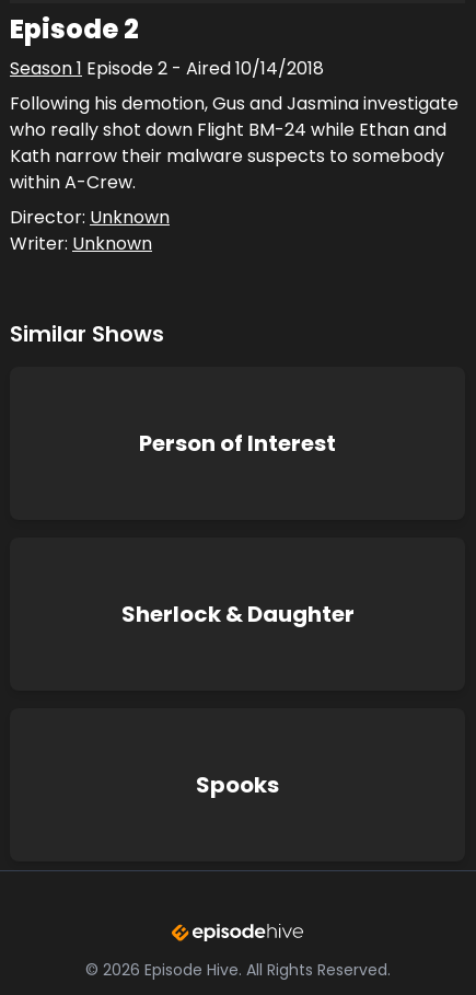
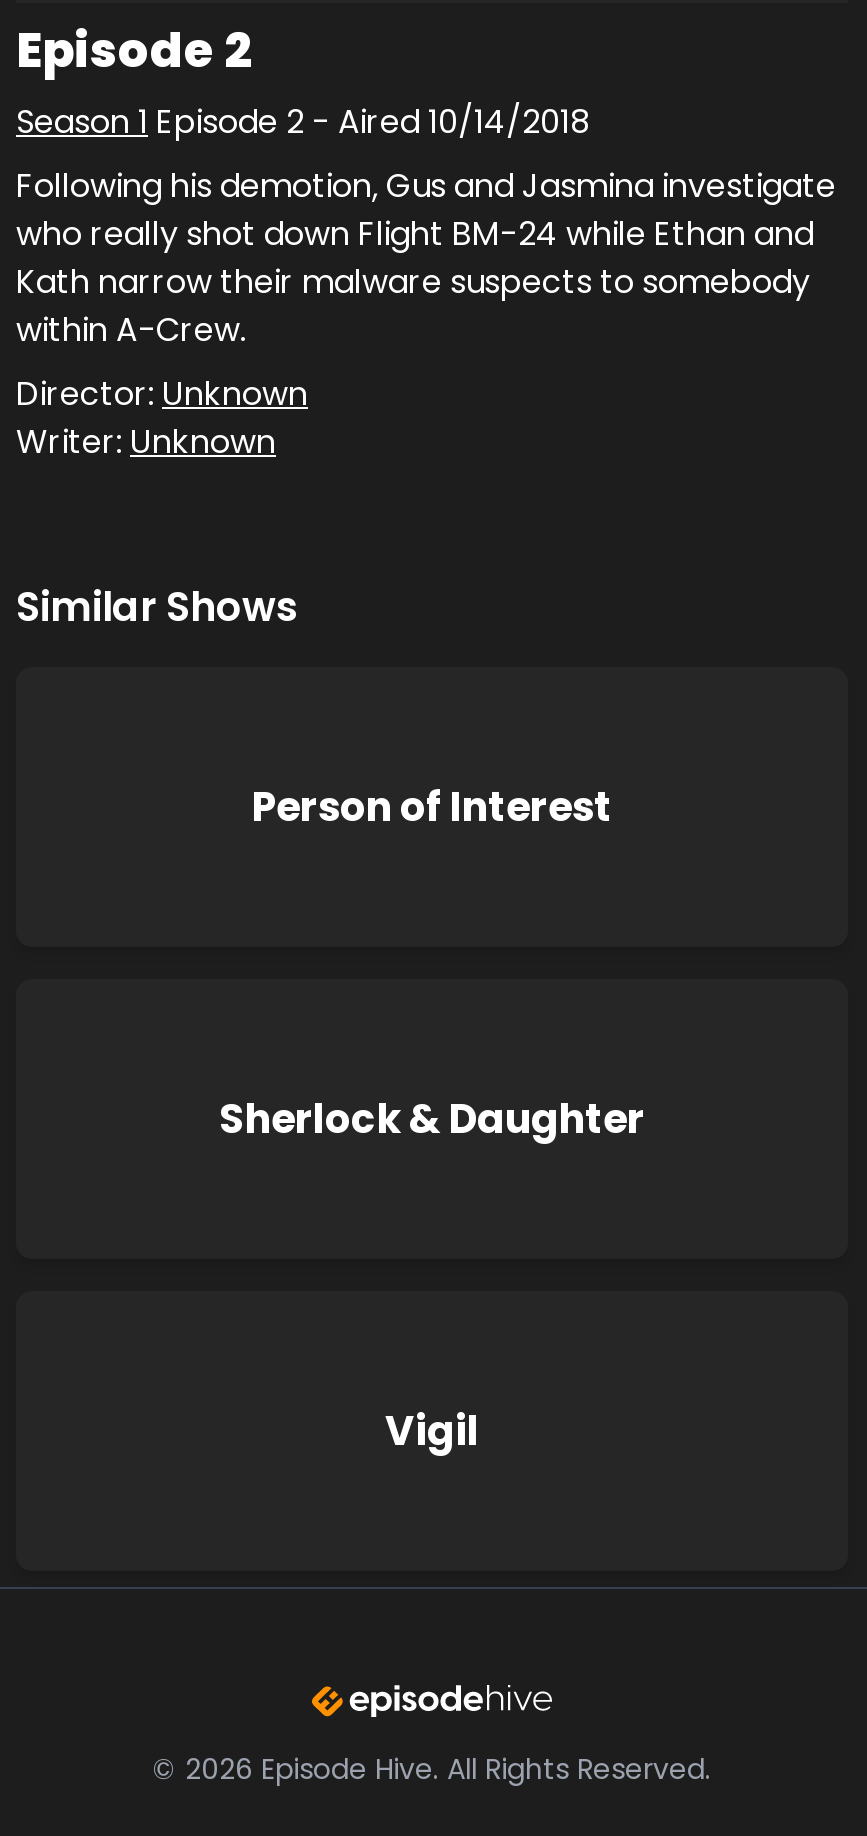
- Spooks
+ Vigil
